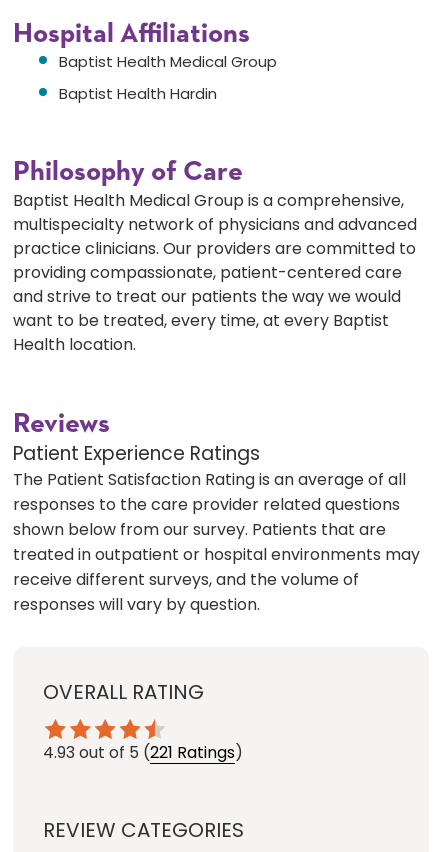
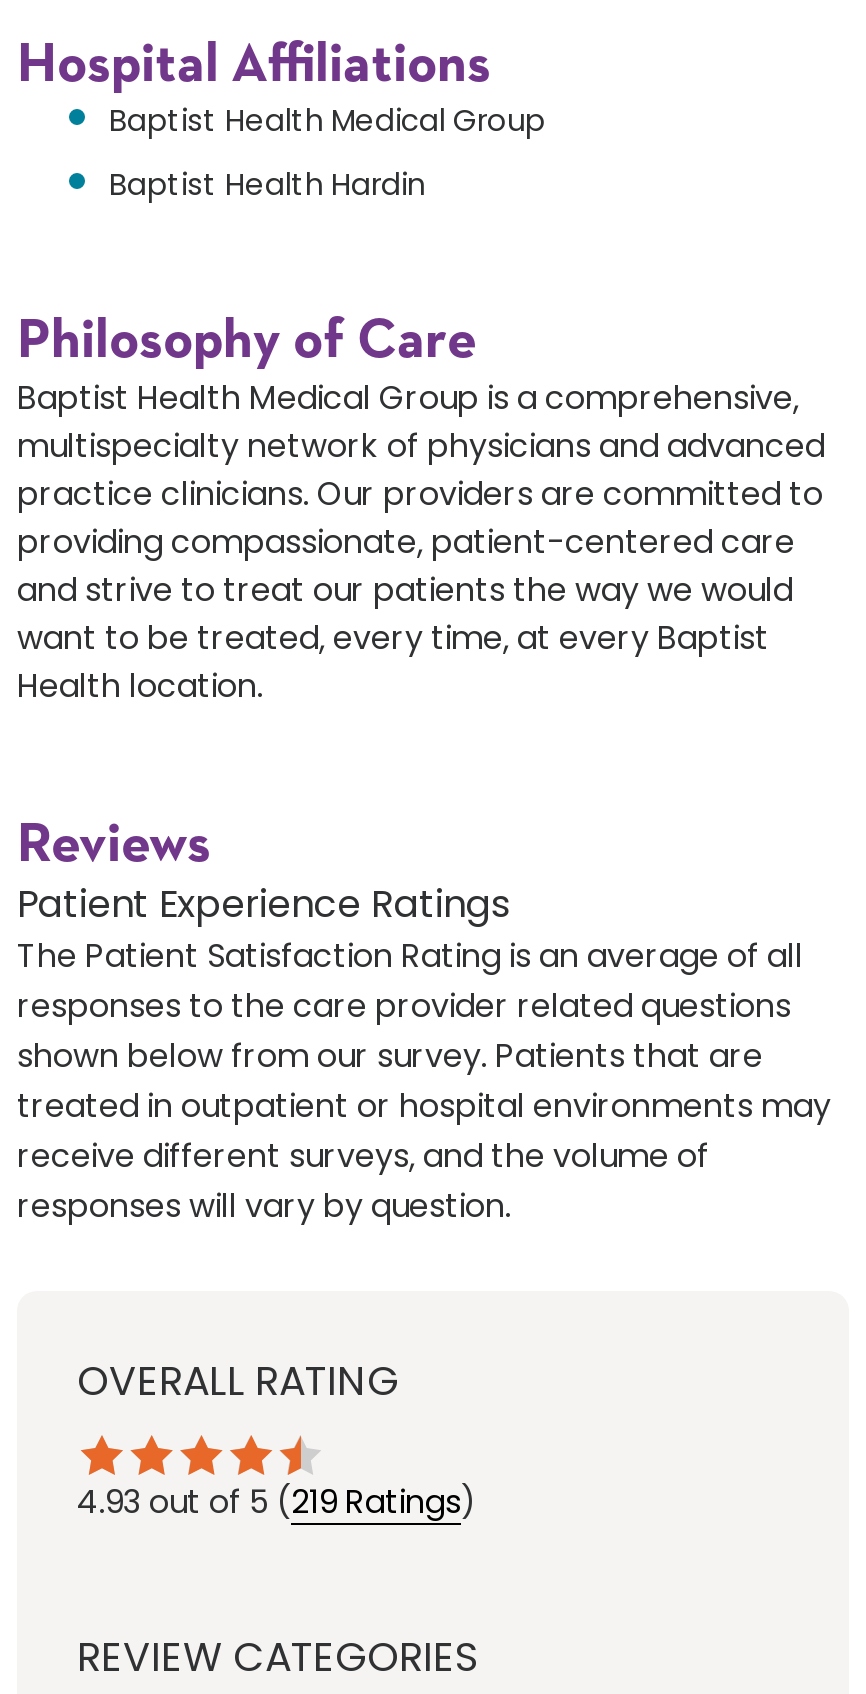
- 4.93 out of 5 (221 Ratings)
+ 4.93 out of 5 (219 Ratings)
